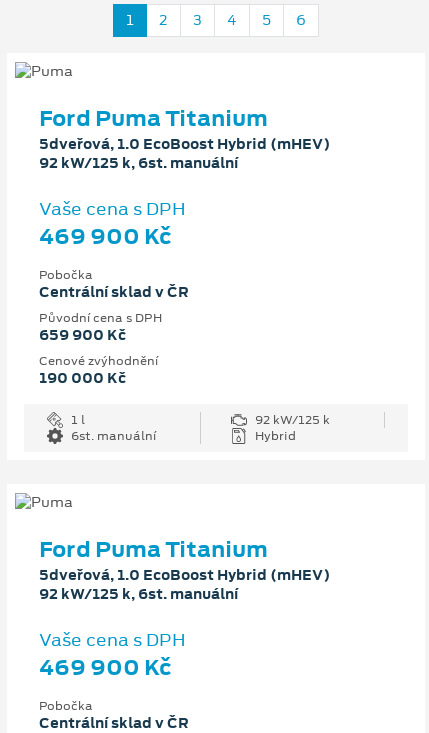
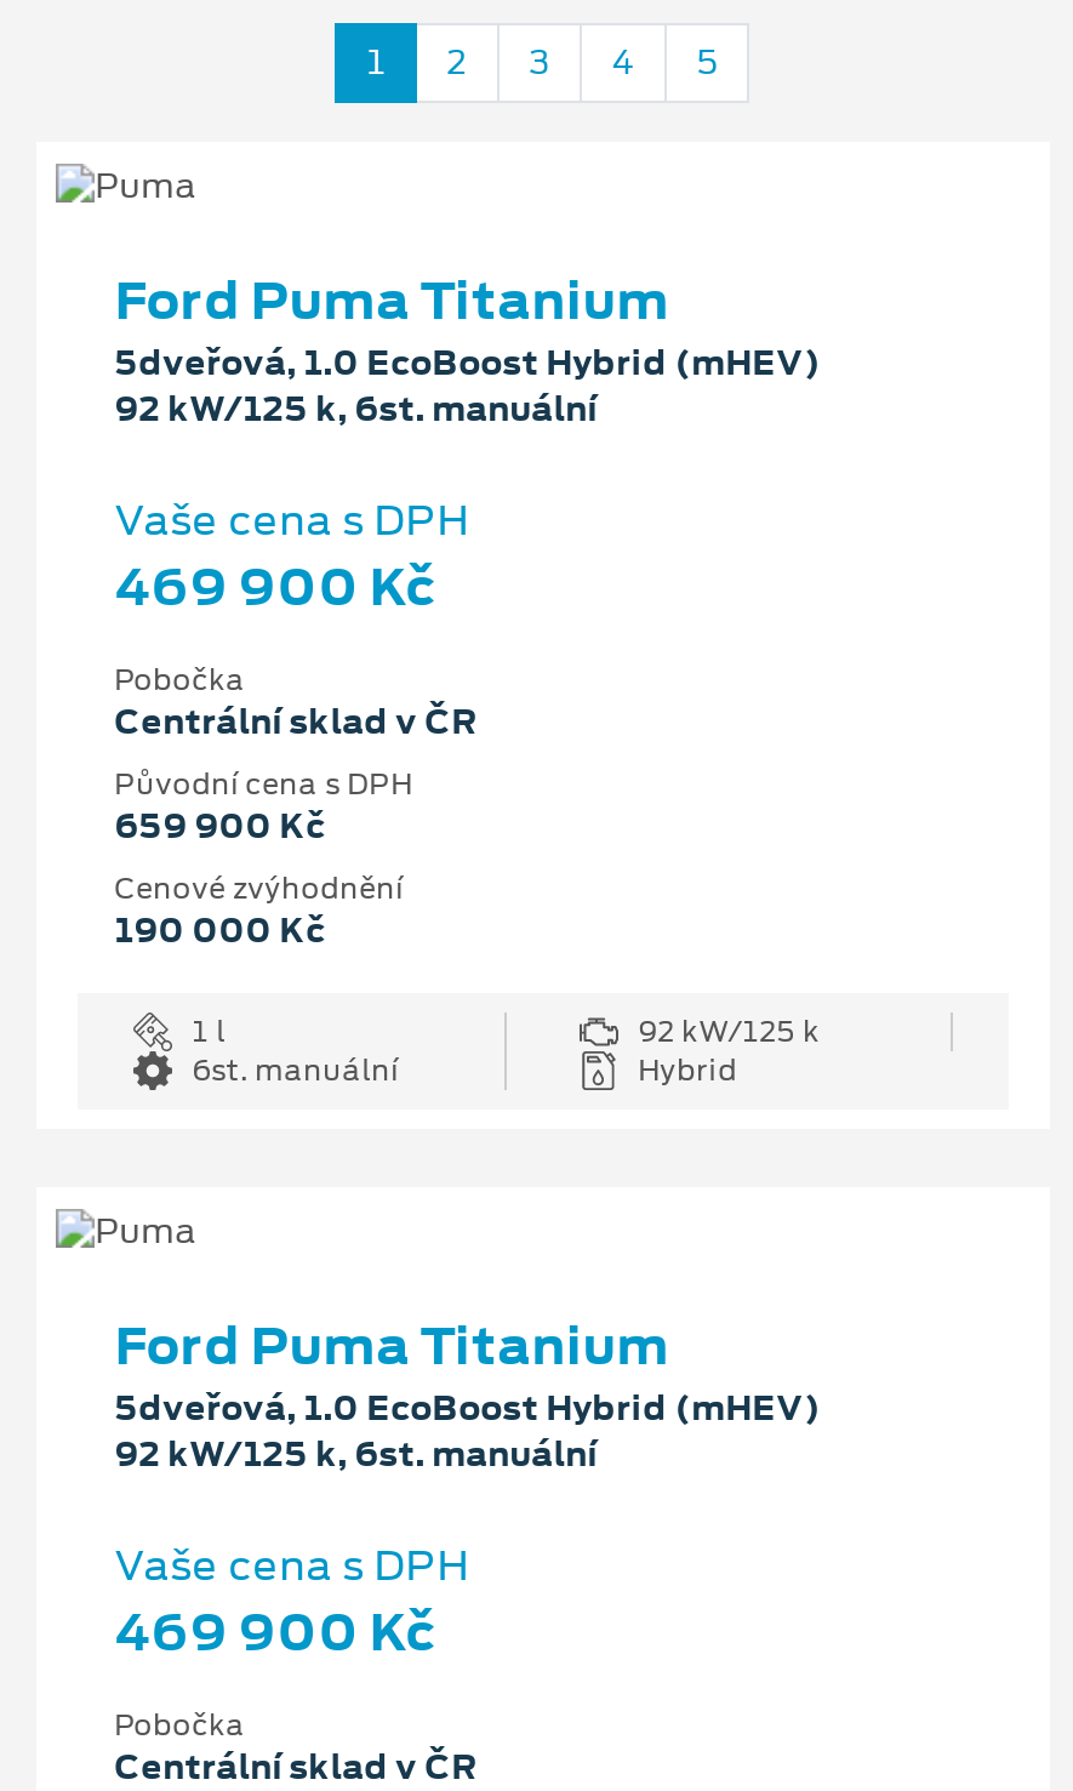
- 6
